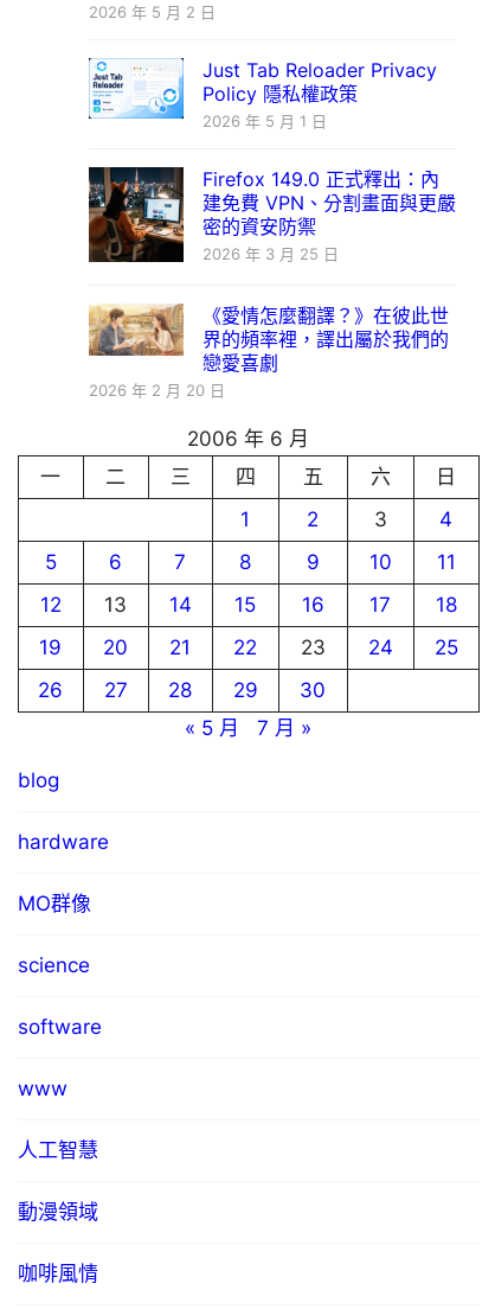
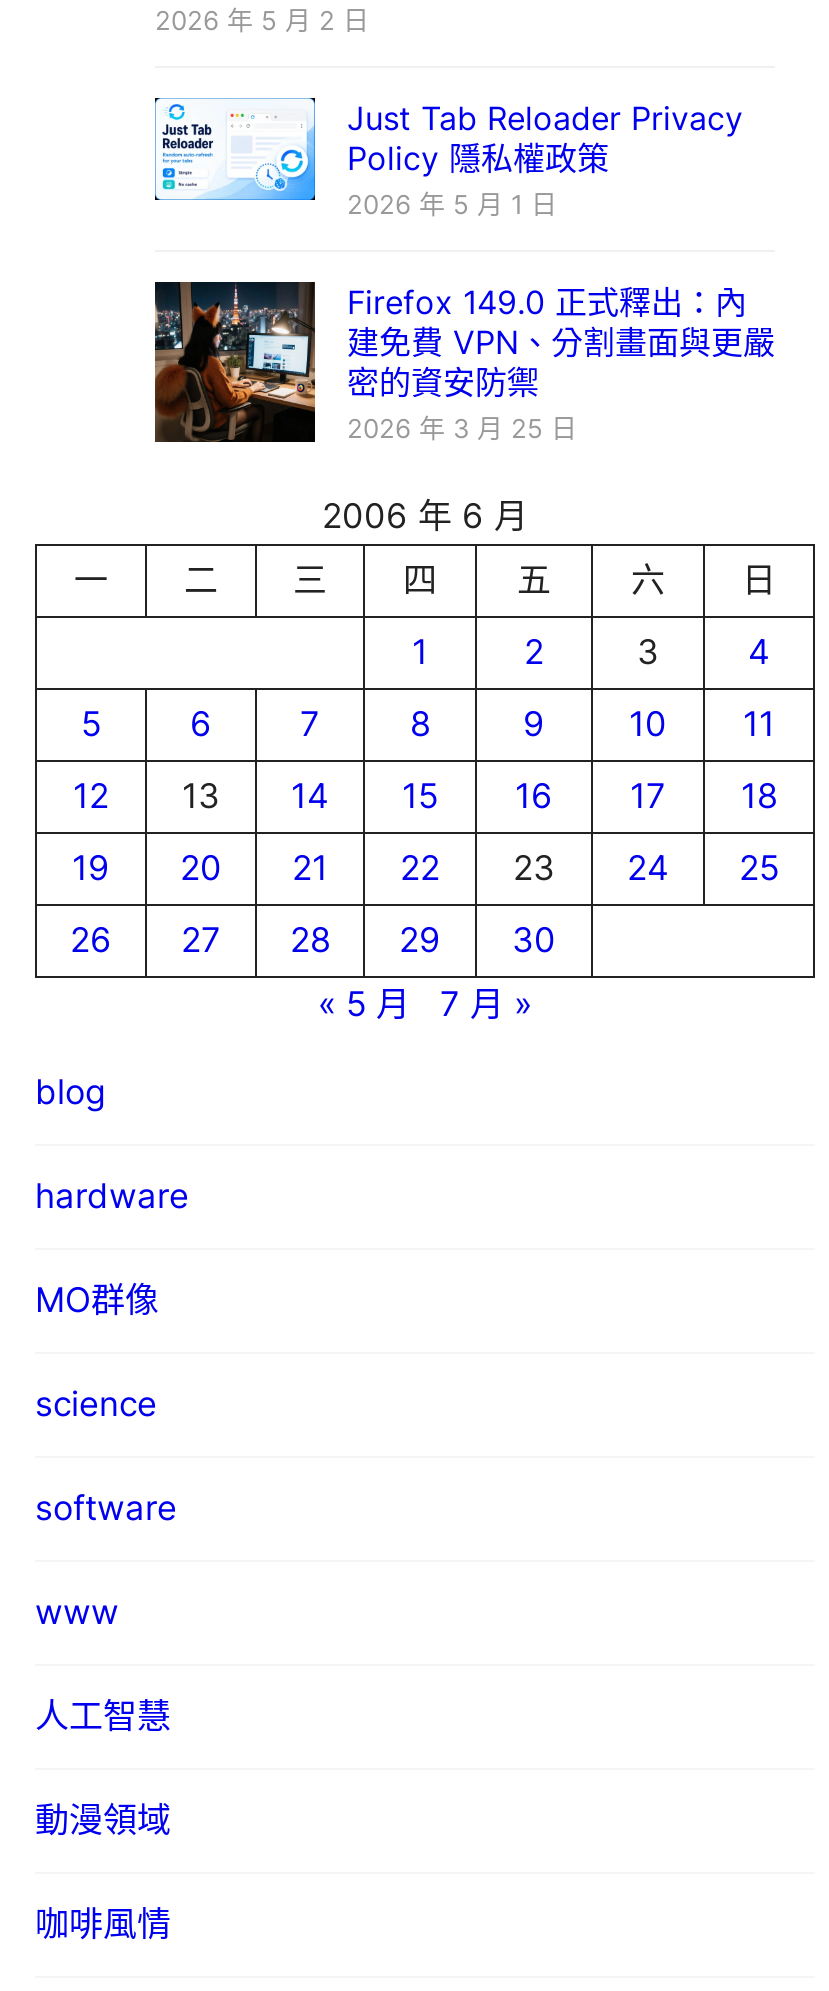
- [image]
- 《愛情怎麼翻譯？》在彼此世
- 界的頻率裡，譯出屬於我們的
- 戀愛喜劇
- 2026 年 2 月 20 日
